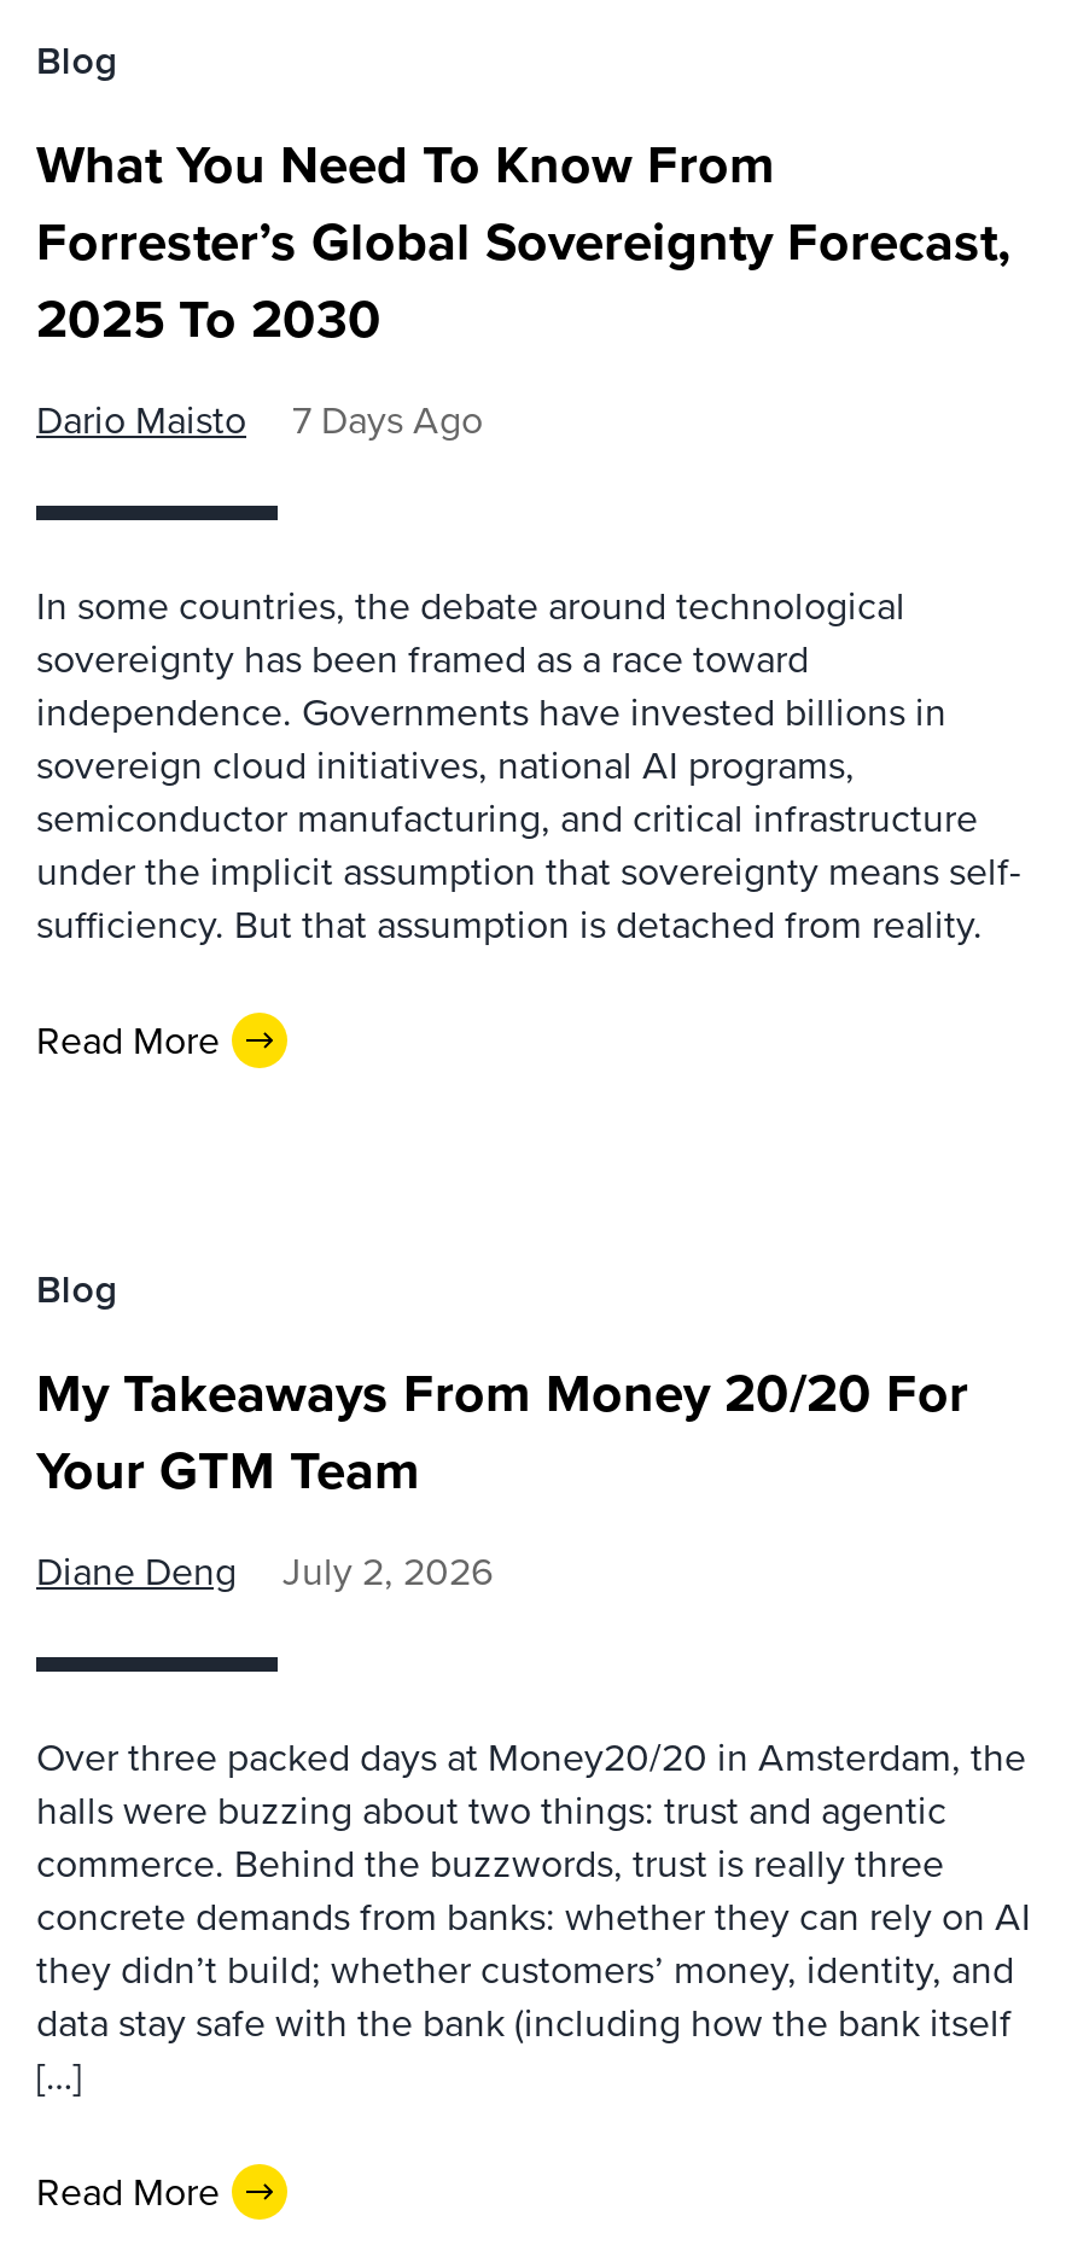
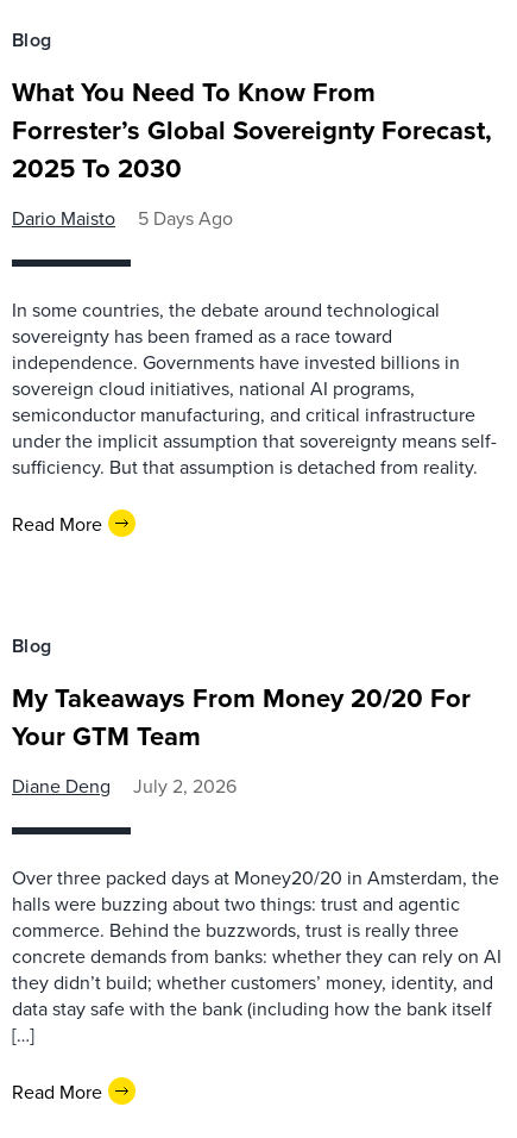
- Dario Maisto 7 Days Ago
+ Dario Maisto 5 Days Ago
